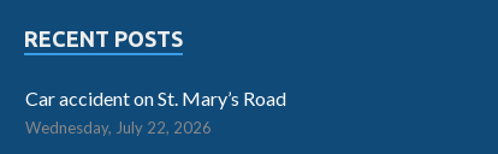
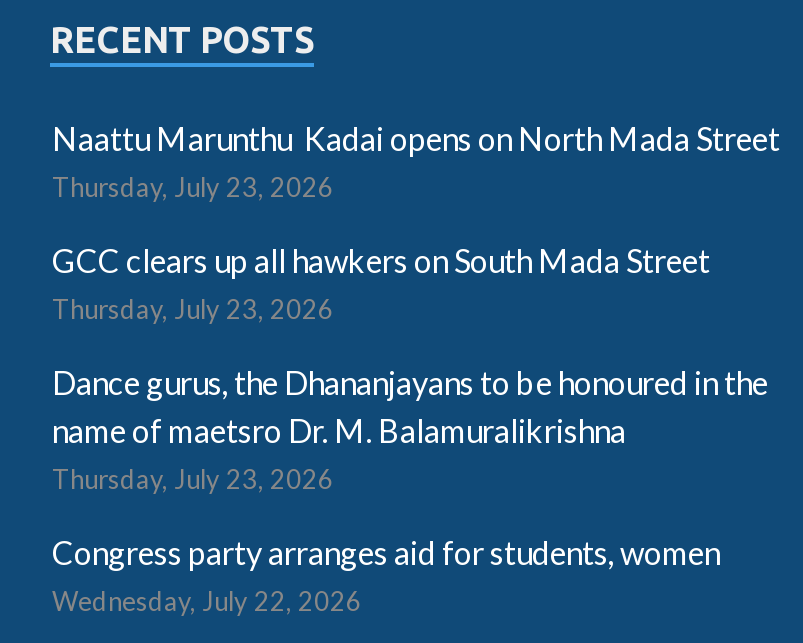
- Car accident on St. Mary’s Road
+ Naattu Marunthu Kadai opens on North Mada Street
+ Thursday, July 23, 2026
+ GCC clears up all hawkers on South Mada Street
+ Thursday, July 23, 2026
+ Dance gurus, the Dhananjayans to be honoured in the
+ name of maetsro Dr. M. Balamuralikrishna
+ Thursday, July 23, 2026
+ Congress party arranges aid for students, women
